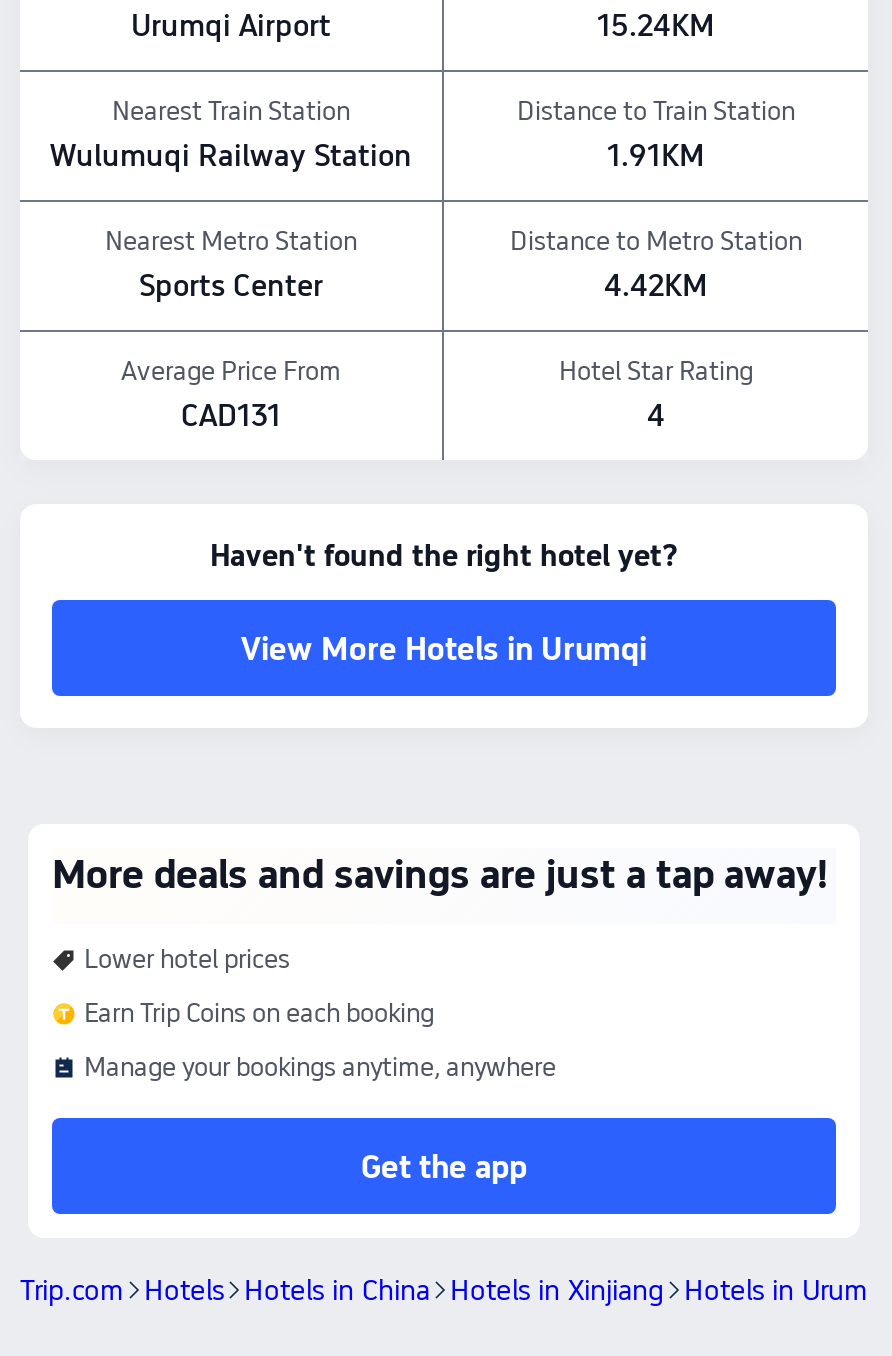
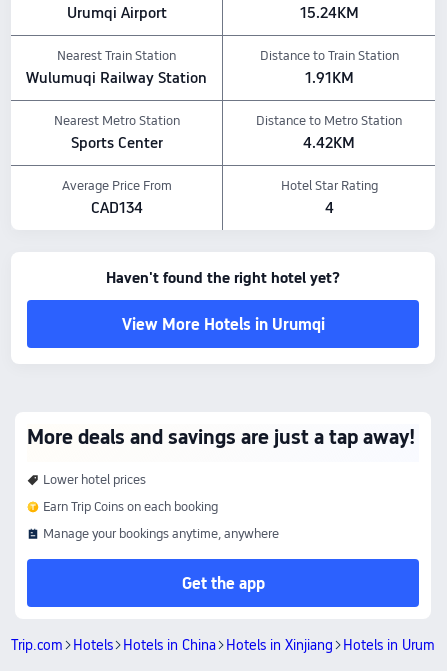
- CAD131
+ CAD134
